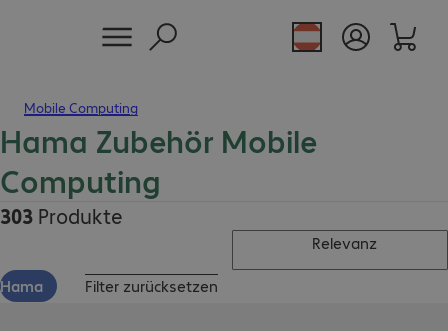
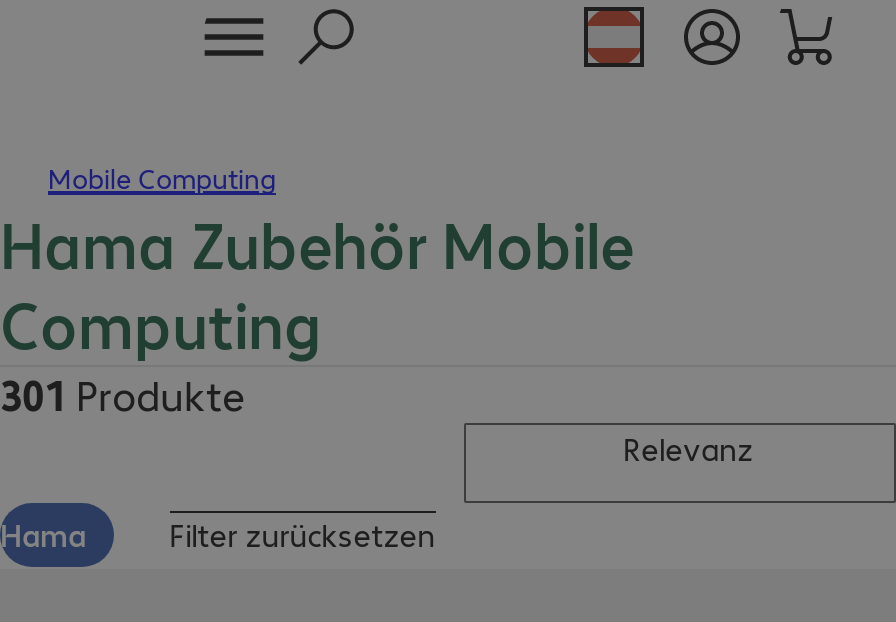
- 303 Produkte
+ 301 Produkte
